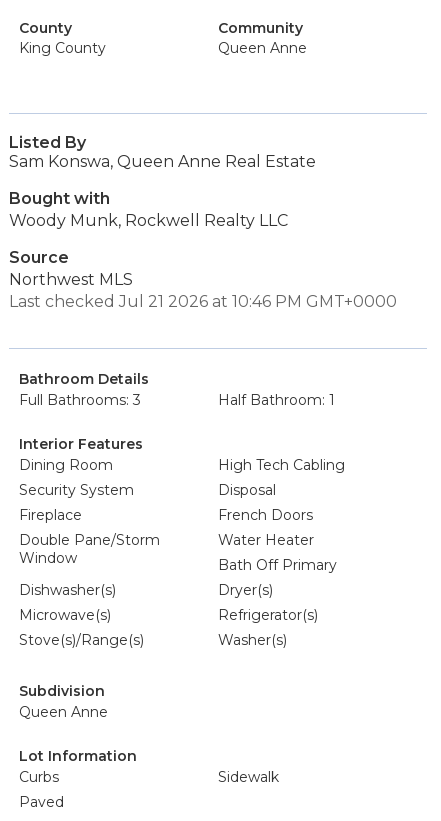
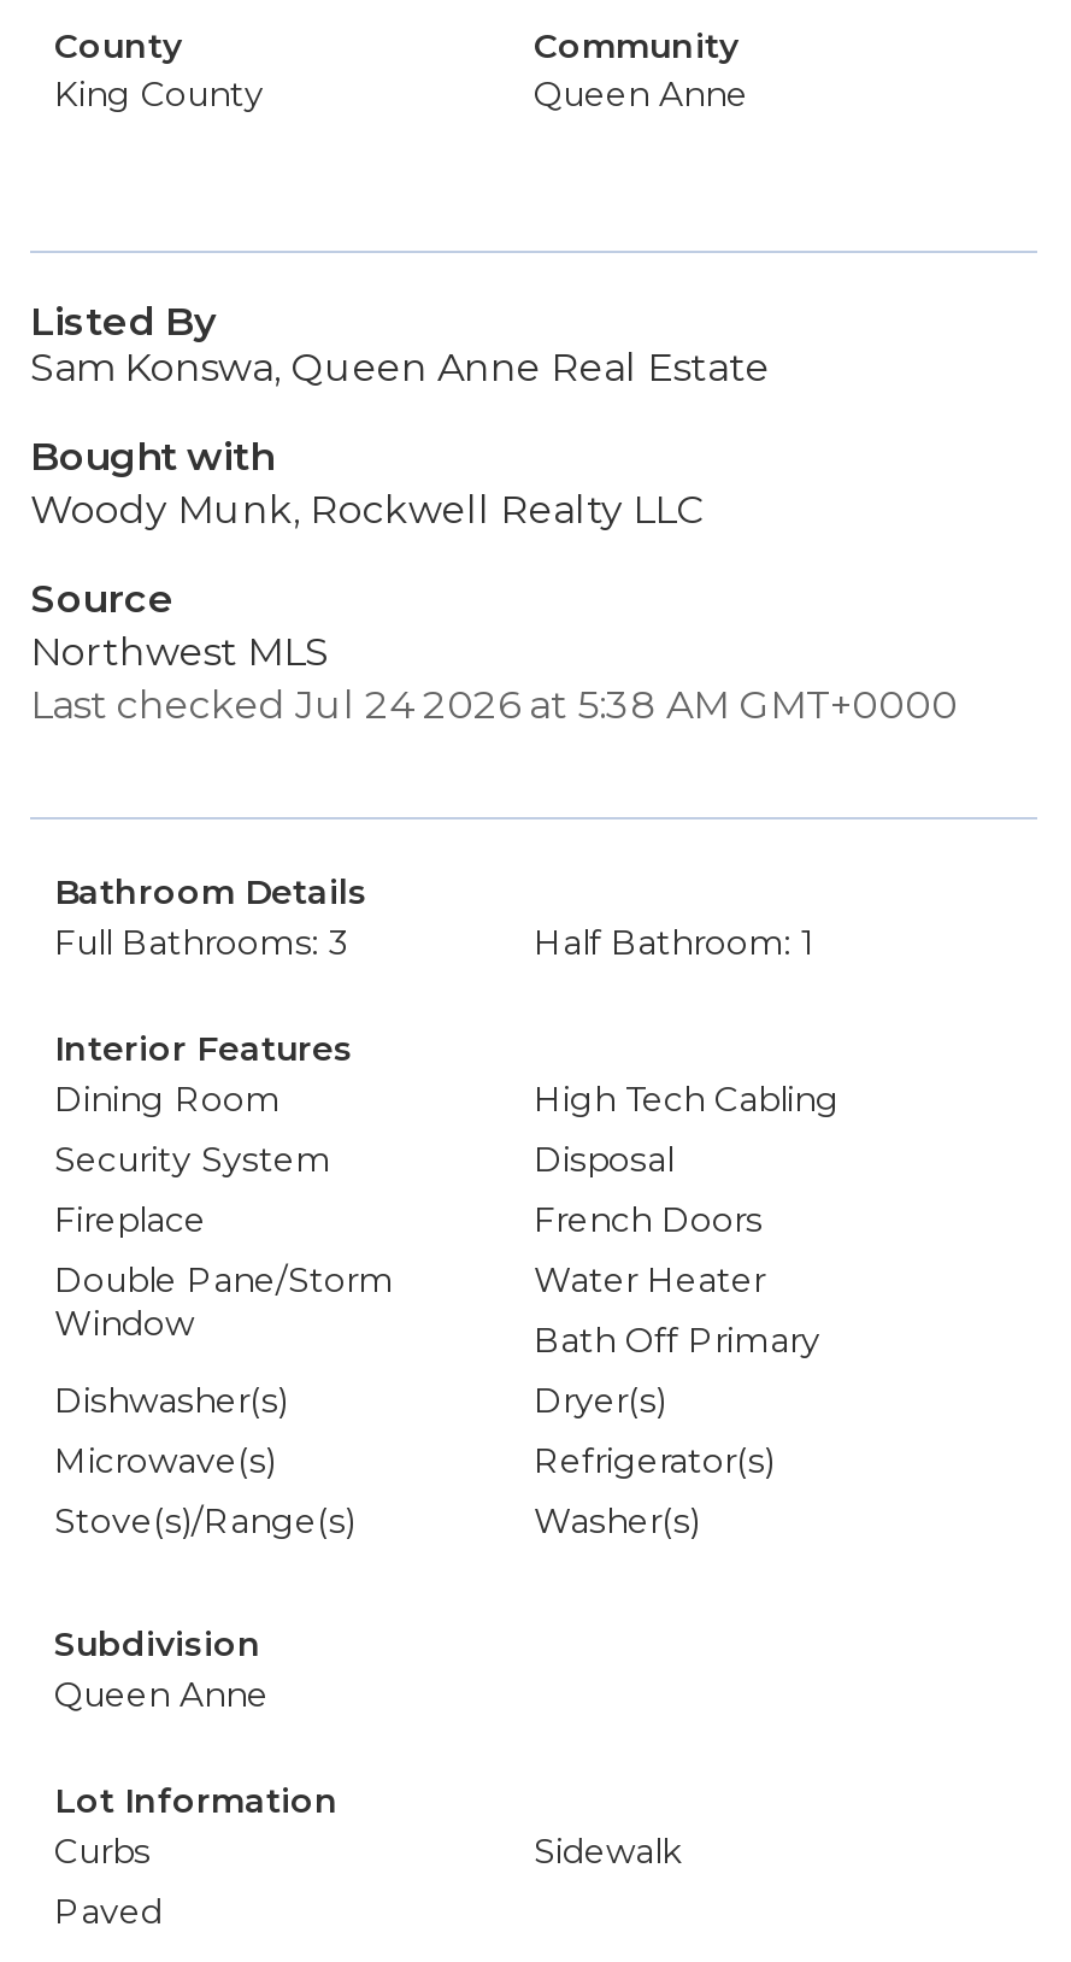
- Last checked Jul 21 2026 at 10:46 PM GMT+0000
+ Last checked Jul 24 2026 at 5:38 AM GMT+0000
